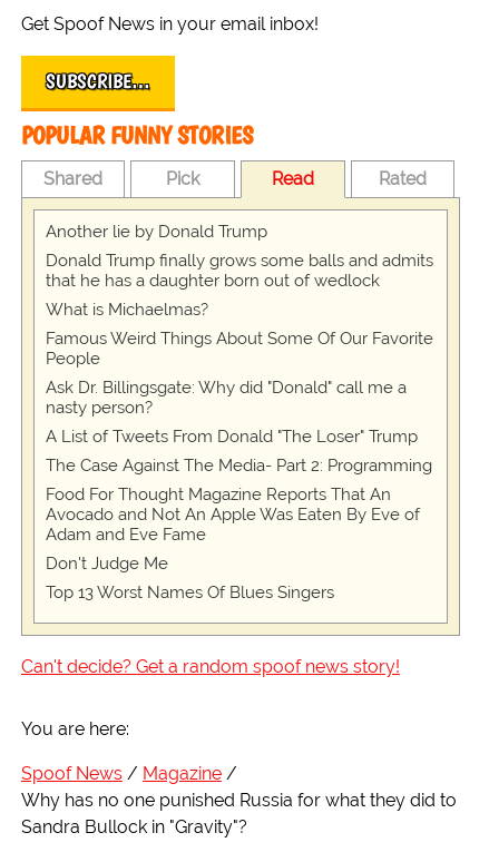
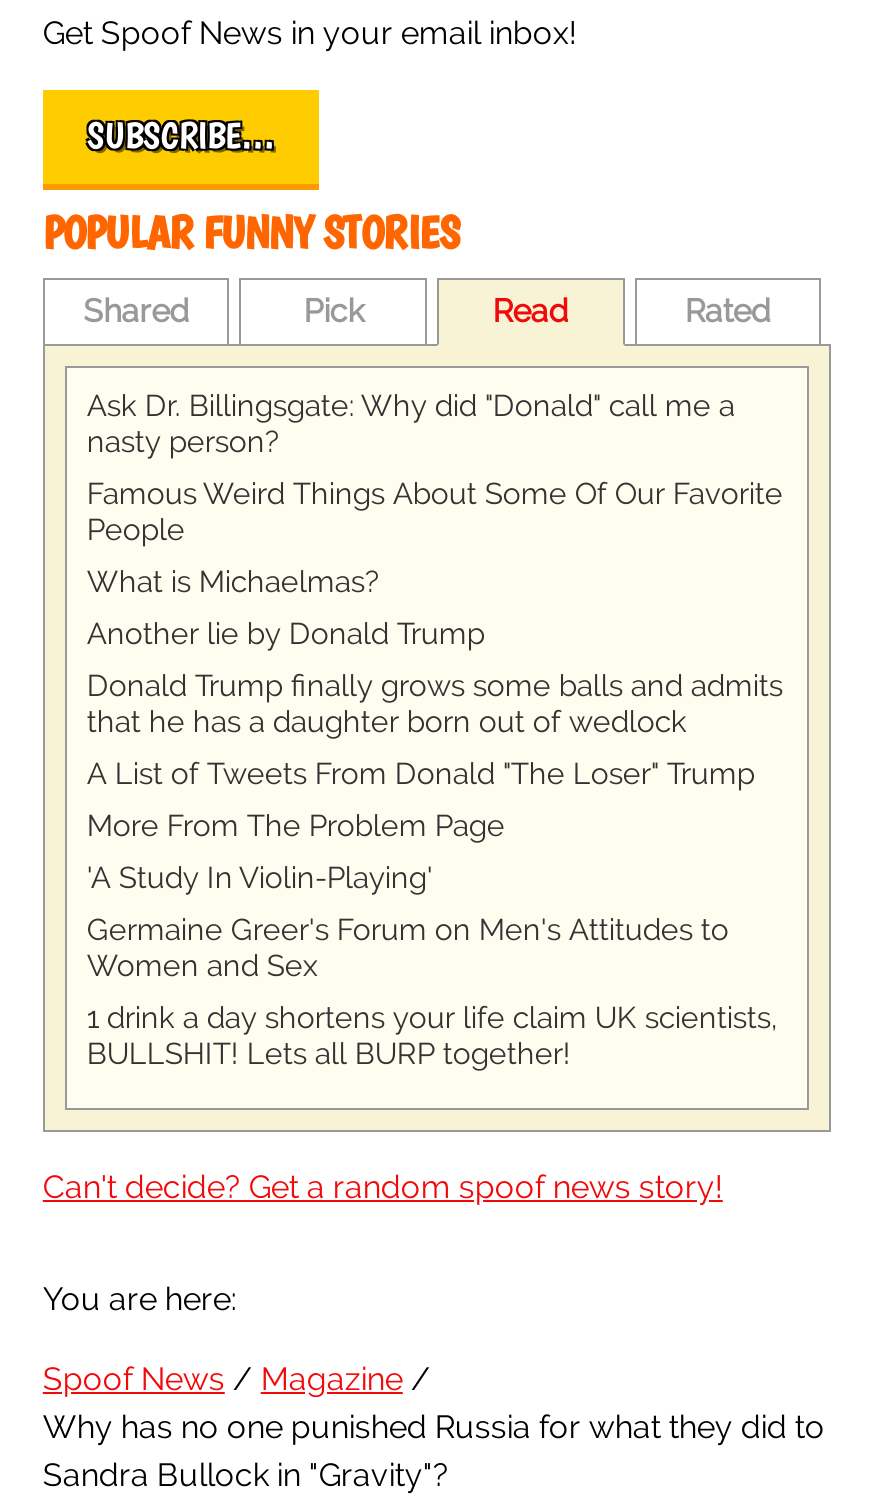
moved down: Another lie by Donald Trump | Donald Trump finally grows some balls and admits | that he has a daughter born out of wedlock

moved up: What is Michaelmas? | Famous Weird Things About Some Of Our Favorite | People | Ask Dr. Billingsgate: Why did "Donald" call me a | nasty person?

- The Case Against The Media- Part 2: Programming
- Food For Thought Magazine Reports That An
- Avocado and Not An Apple Was Eaten By Eve of
- Adam and Eve Fame
- Don't Judge Me
- Top 13 Worst Names Of Blues Singers
+ More From The Problem Page
+ 'A Study In Violin-Playing'
+ Germaine Greer's Forum on Men's Attitudes to
+ Women and Sex
+ 1 drink a day shortens your life claim UK scientists,
+ BULLSHIT! Lets all BURP together!
